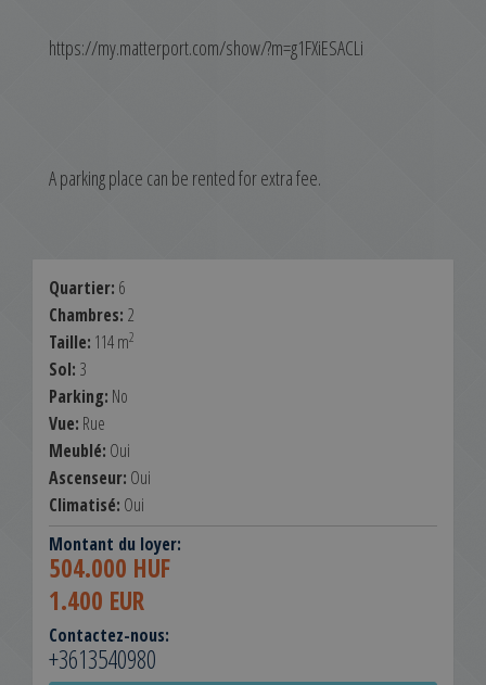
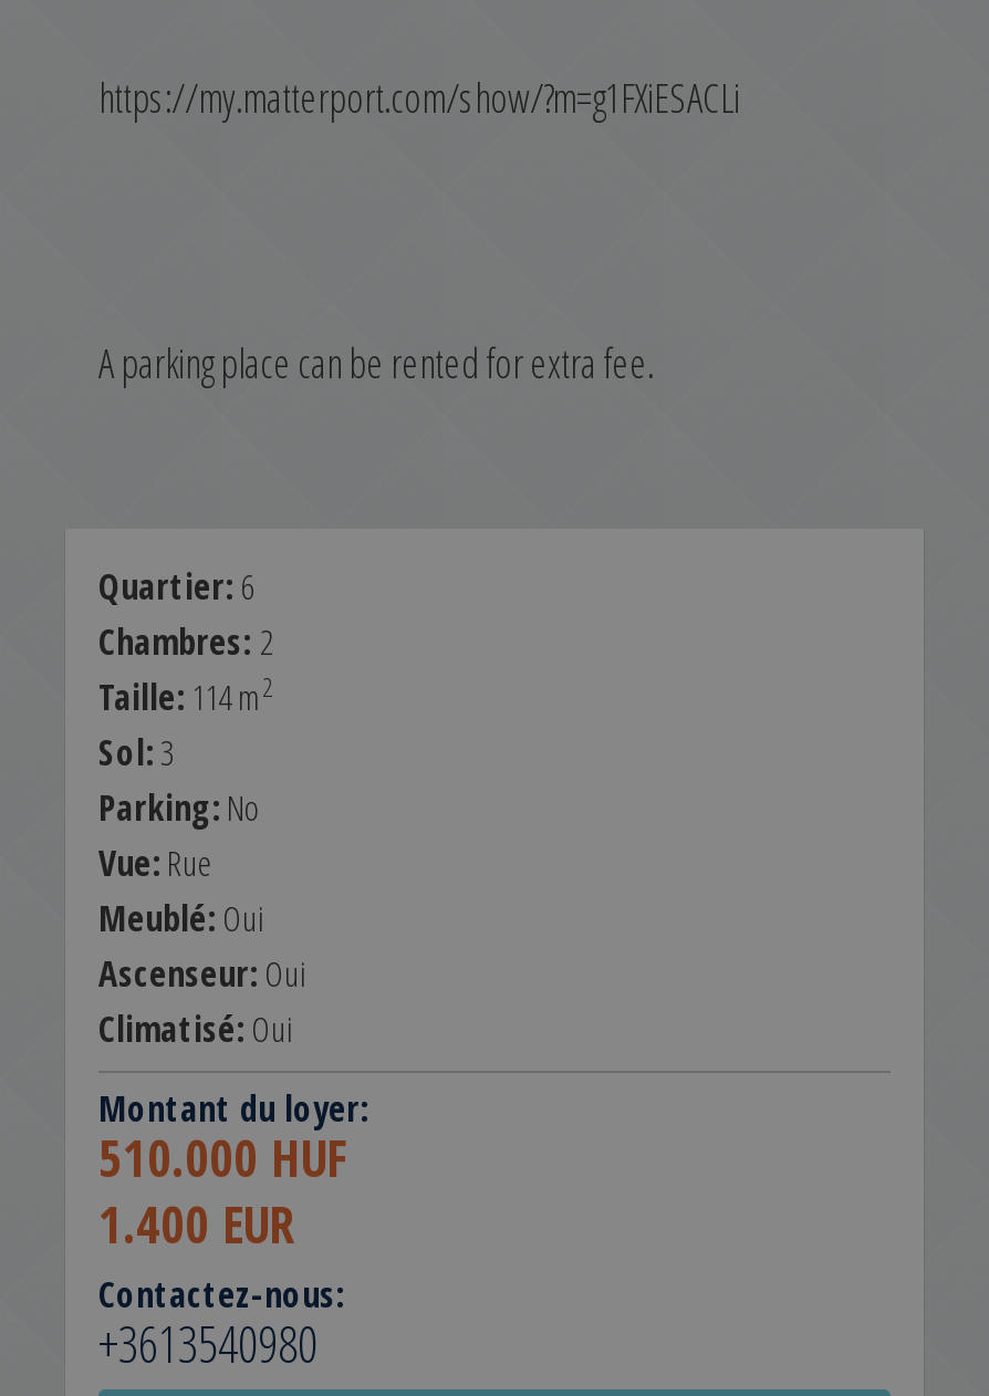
- 504.000 HUF
+ 510.000 HUF
